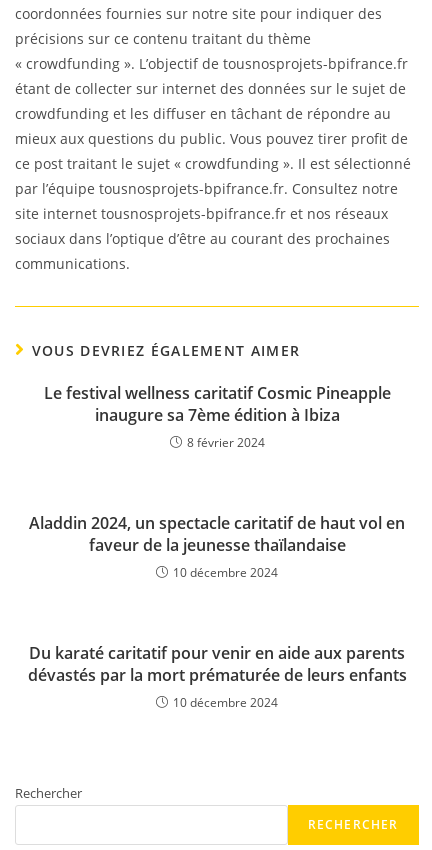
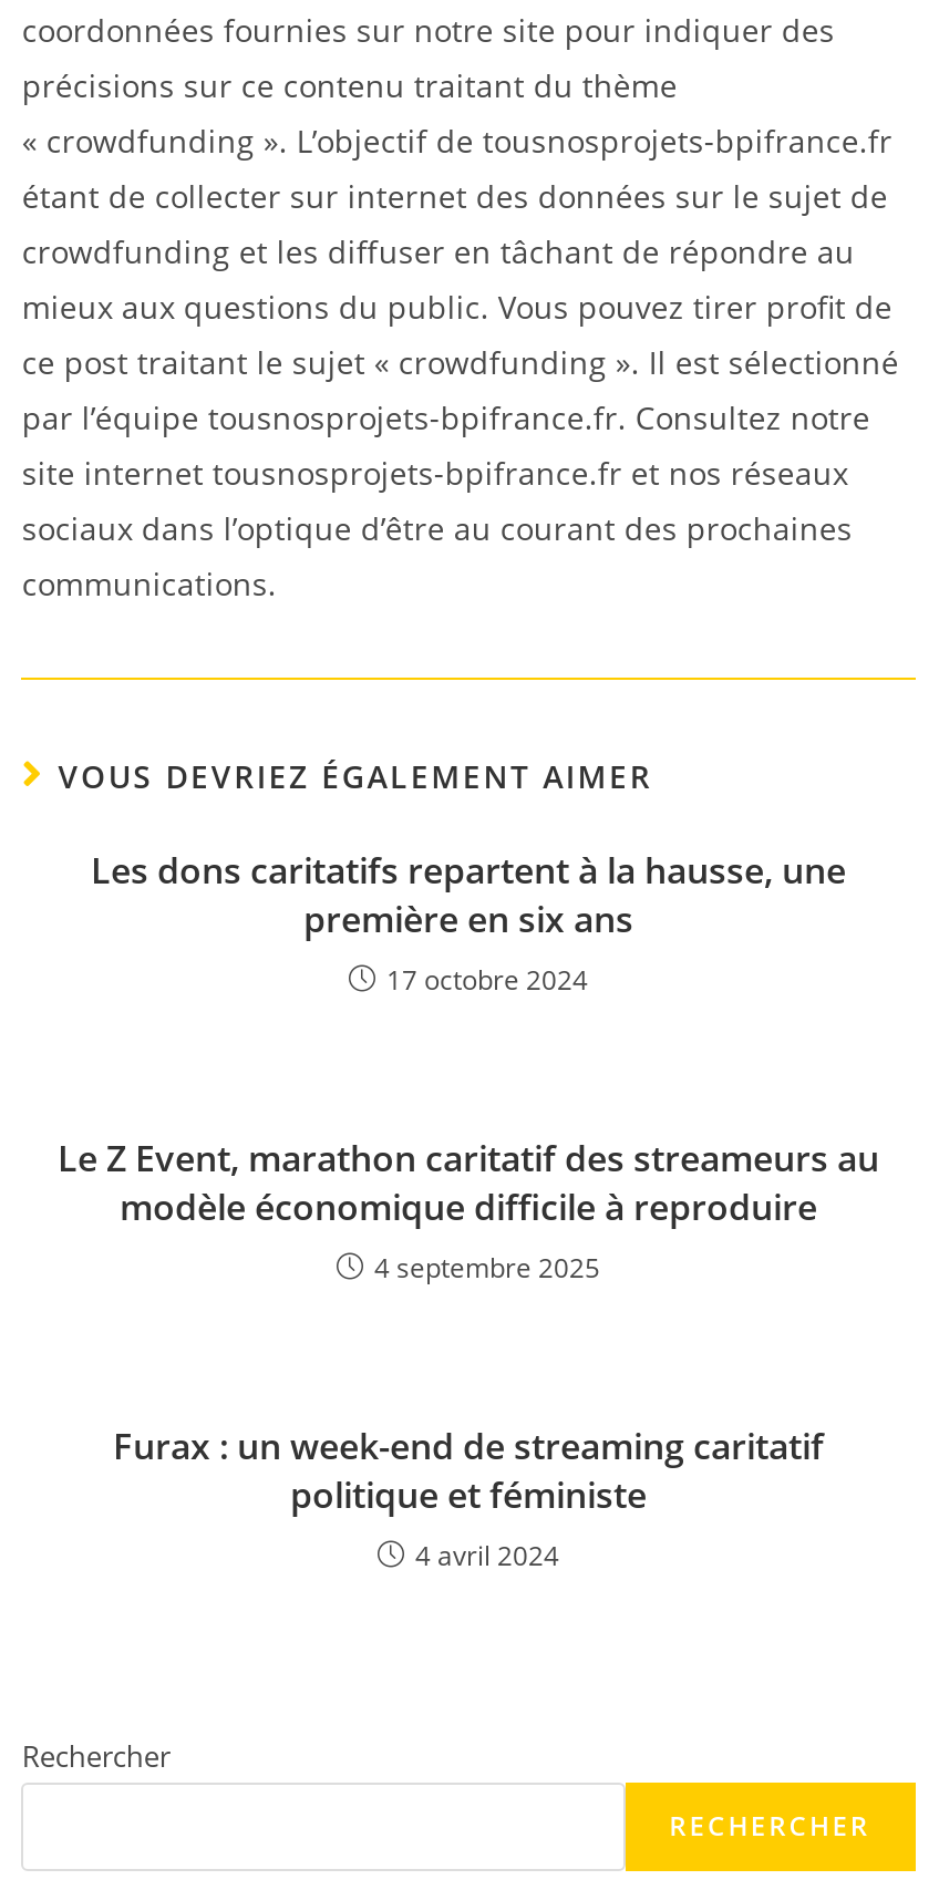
- Le festival wellness caritatif Cosmic Pineapple
- inaugure sa 7ème édition à Ibiza
- 8 février 2024
+ Les dons caritatifs repartent à la hausse, une
+ première en six ans
+ 17 octobre 2024

- Aladdin 2024, un spectacle caritatif de haut vol en
- faveur de la jeunesse thaïlandaise
- 10 décembre 2024
+ Le Z Event, marathon caritatif des streameurs au
+ modèle économique difficile à reproduire
+ 4 septembre 2025

- Du karaté caritatif pour venir en aide aux parents
- dévastés par la mort prématurée de leurs enfants
- 10 décembre 2024
+ Furax : un week-end de streaming caritatif
+ politique et féministe
+ 4 avril 2024
